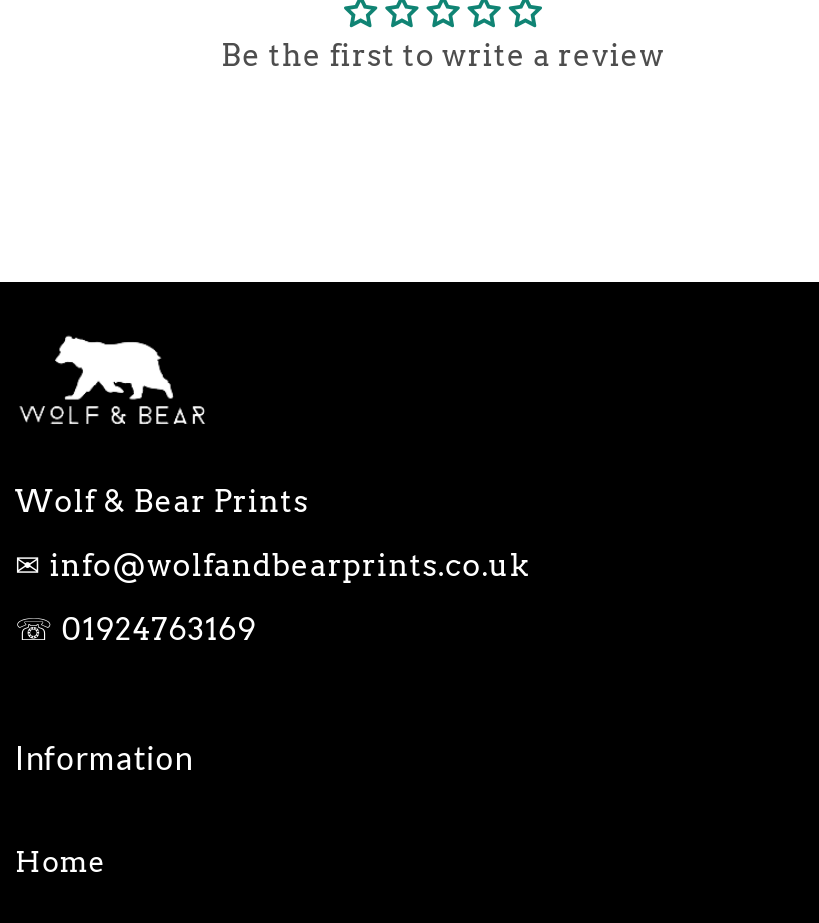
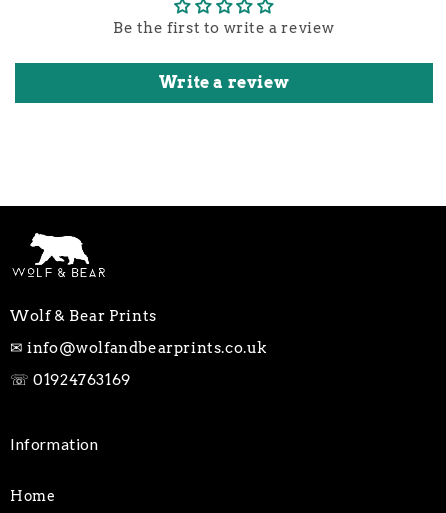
+ Write a review
